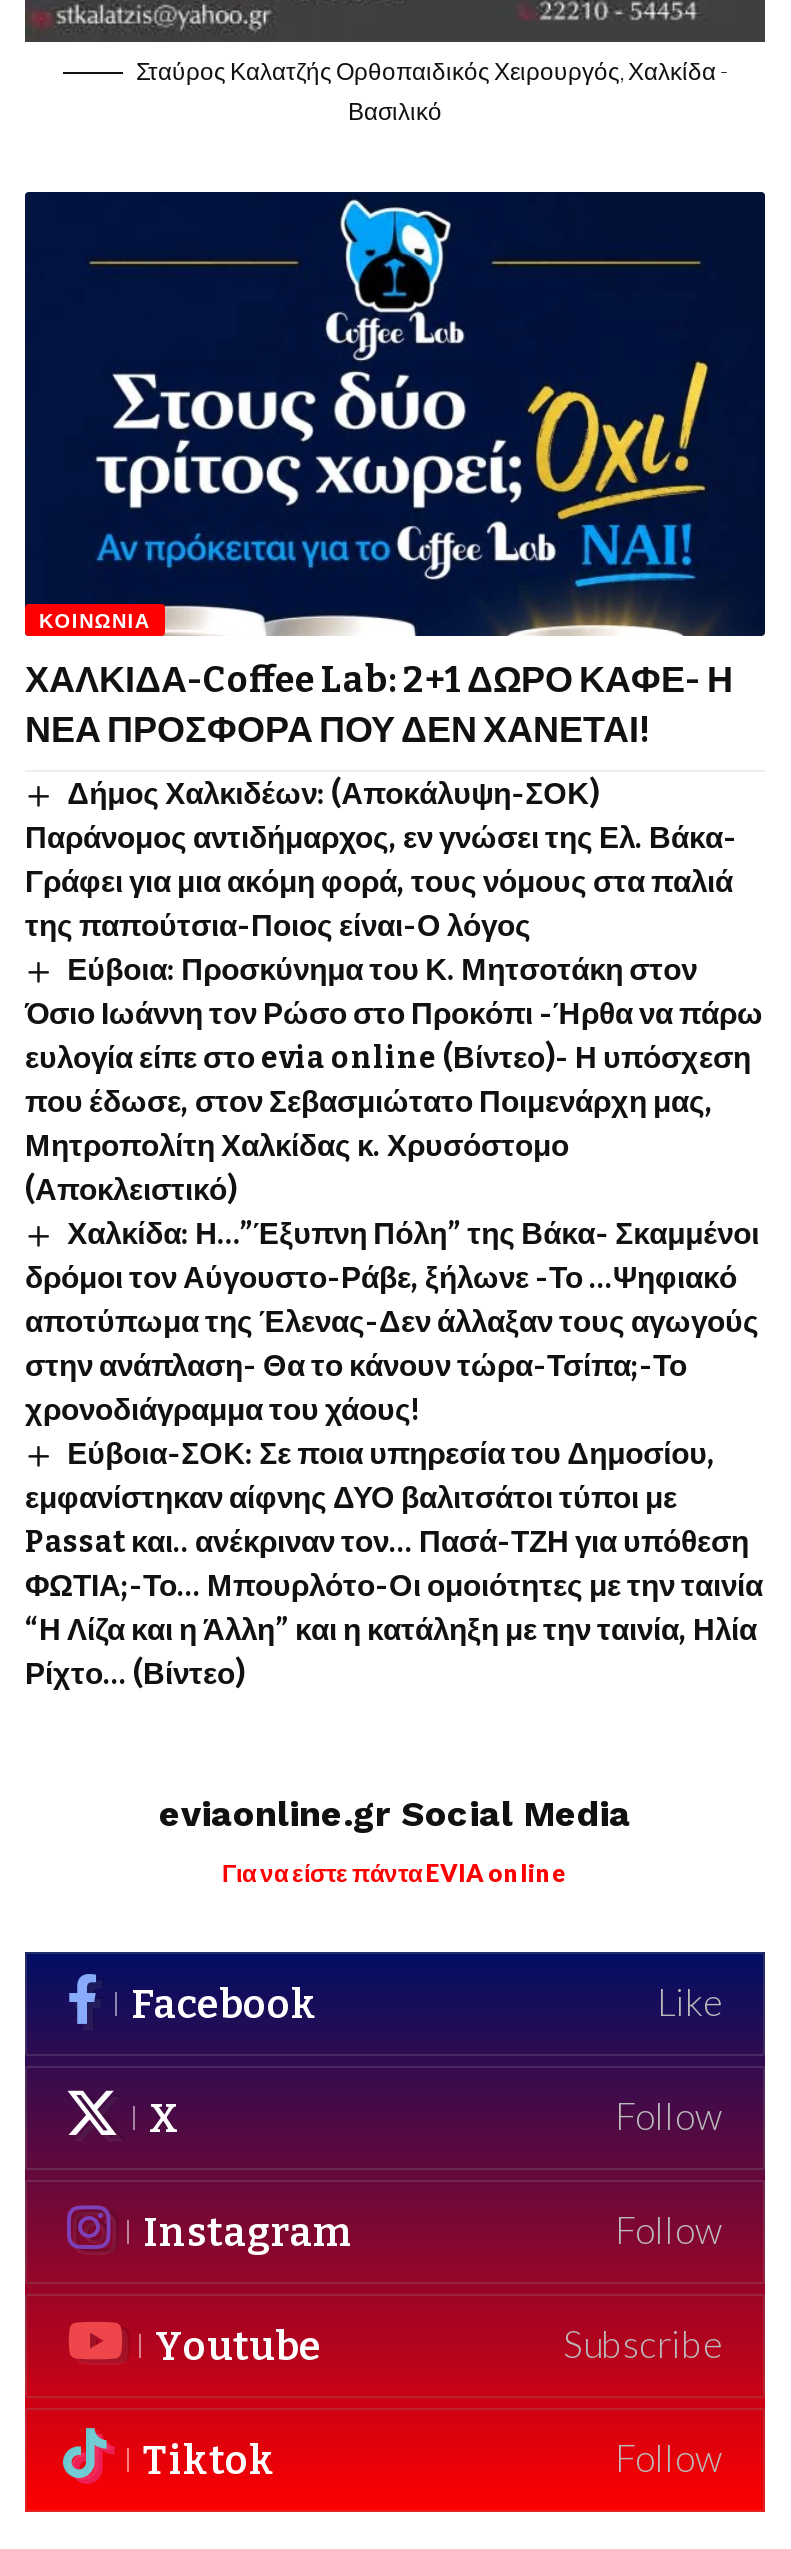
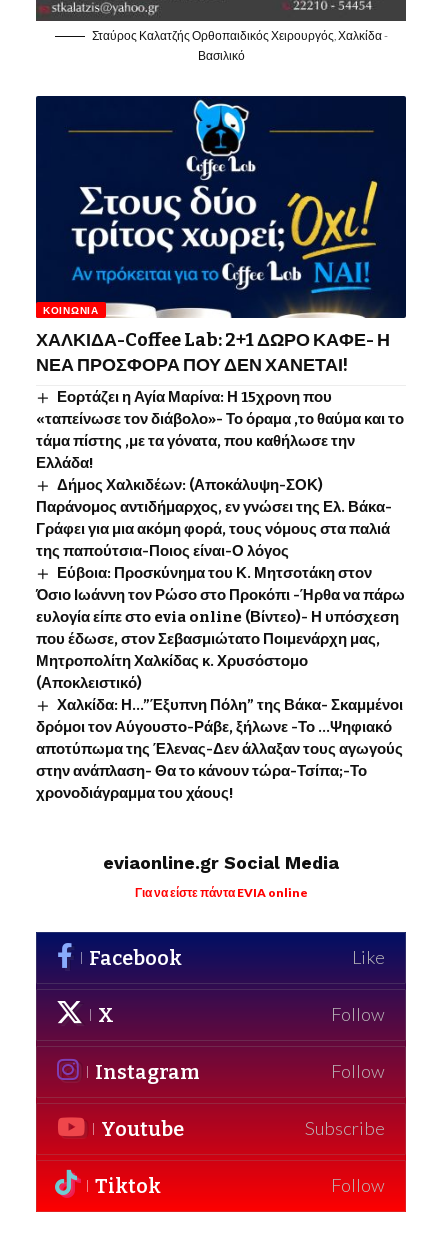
+ Εορτάζει η Αγία Μαρίνα: Η 15χρονη που
+ «ταπείνωσε τον διάβολο»- Το όραμα ,το θαύμα και το
+ τάμα πίστης ,με τα γόνατα, που καθήλωσε την
+ Ελλάδα!

moved down: Δήμος Χαλκιδέων: (Αποκάλυψη-ΣΟΚ) | Παράνομος αντιδήμαρχος, εν γνώσει της Ελ. Βάκα- | Γράφει για μια ακόμη φορά, τους νόμους στα παλιά | ... | στην ανάπλαση- Θα το κάνουν τώρα-Τσίπα;-Το | χρονοδιάγραμμα του χάους!

- Εύβοια-ΣΟΚ: Σε ποια υπηρεσία του Δημοσίου,
- εμφανίστηκαν αίφνης ΔΥΟ βαλιτσάτοι τύποι με
- Passat και.. ανέκριναν τον… Πασά-ΤΖΗ για υπόθεση
- ΦΩΤΙΑ;-Το… Μπουρλότο-Οι ομοιότητες με την ταινία
- “Η Λίζα και η Άλλη” και η κατάληξη με την ταινία, Ηλία
- Ρίχτο… (Βίντεο)
